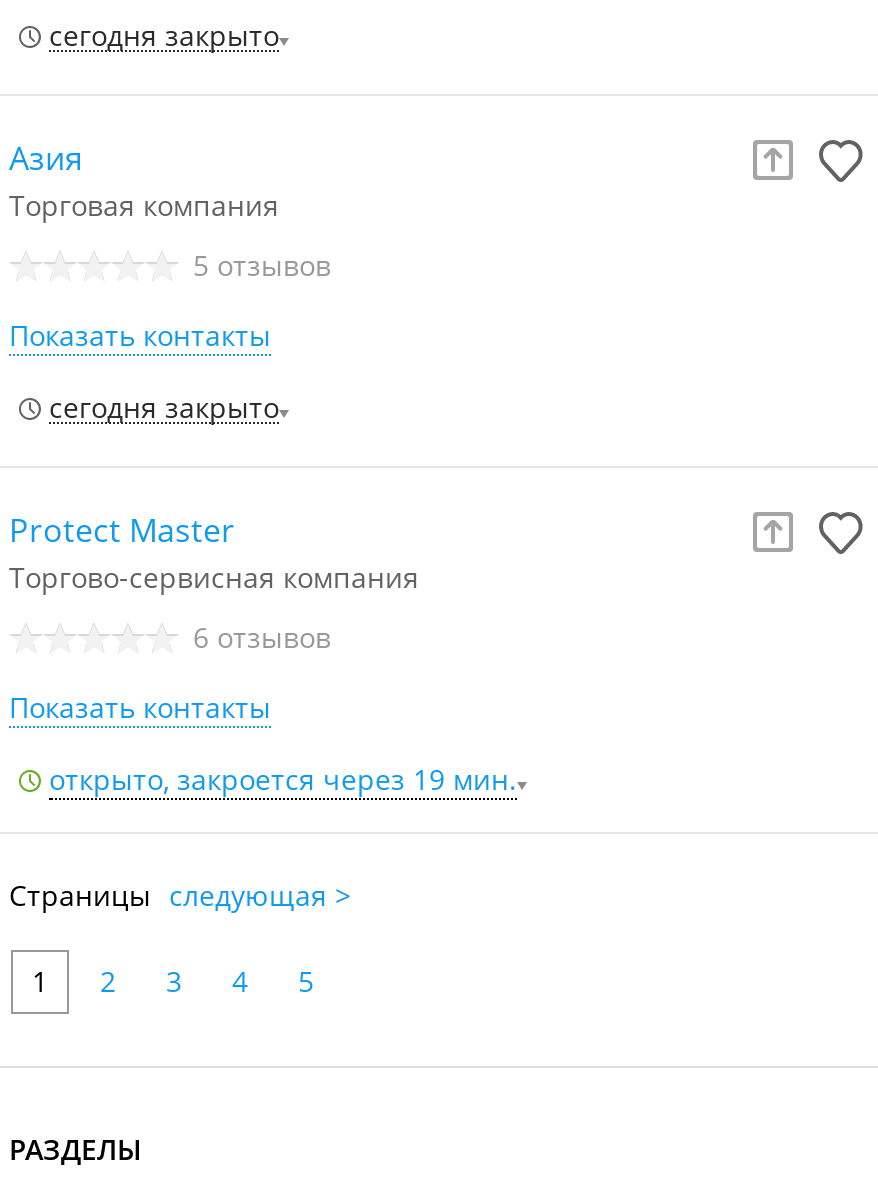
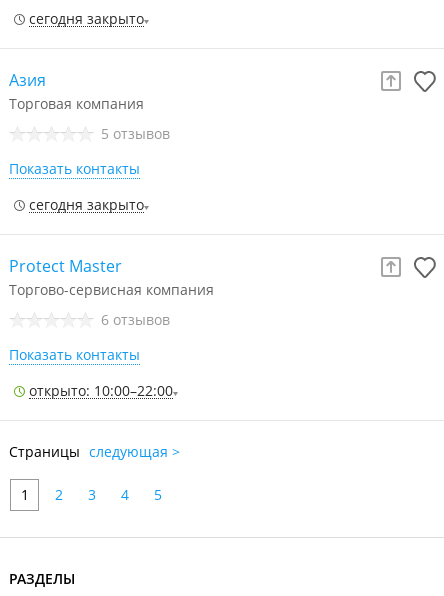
- открыто, закроется через 19 мин.
+ открыто: 10:00–22:00
